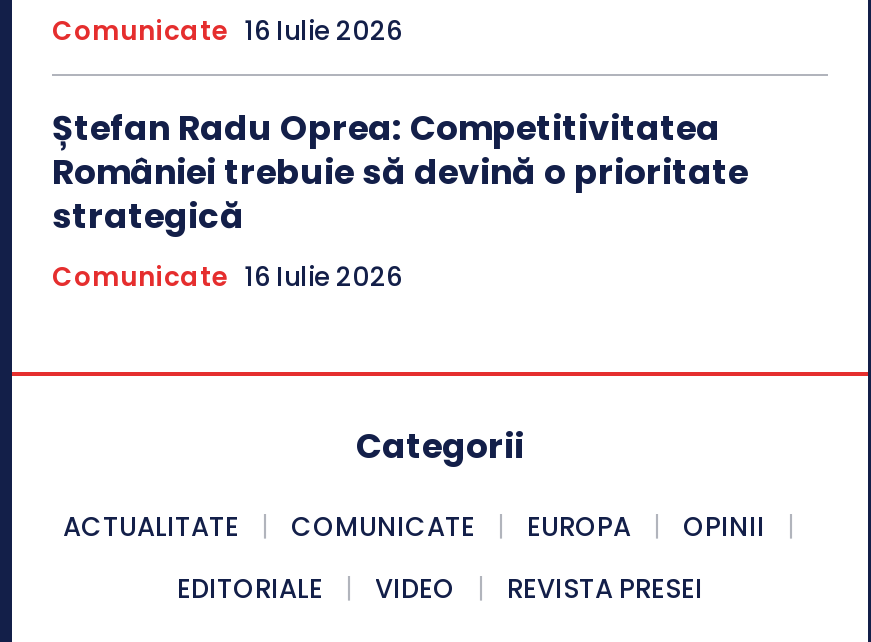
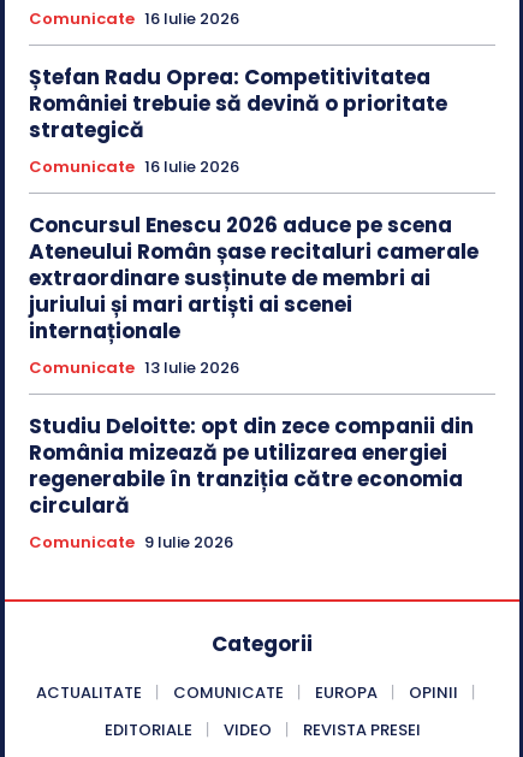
+ Concursul Enescu 2026 aduce pe scena
+ Ateneului Român șase recitaluri camerale
+ extraordinare susținute de membri ai
+ juriului și mari artiști ai scenei
+ internaționale
+ Comunicate 13 Iulie 2026
+ Studiu Deloitte: opt din zece companii din
+ România mizează pe utilizarea energiei
+ regenerabile în tranziția către economia
+ circulară
+ Comunicate 9 Iulie 2026
